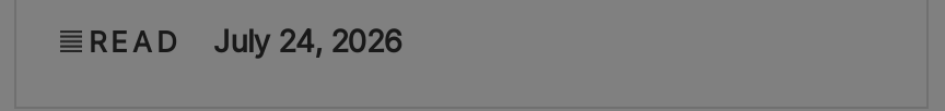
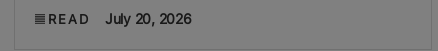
- READ July 24, 2026
+ READ July 20, 2026
